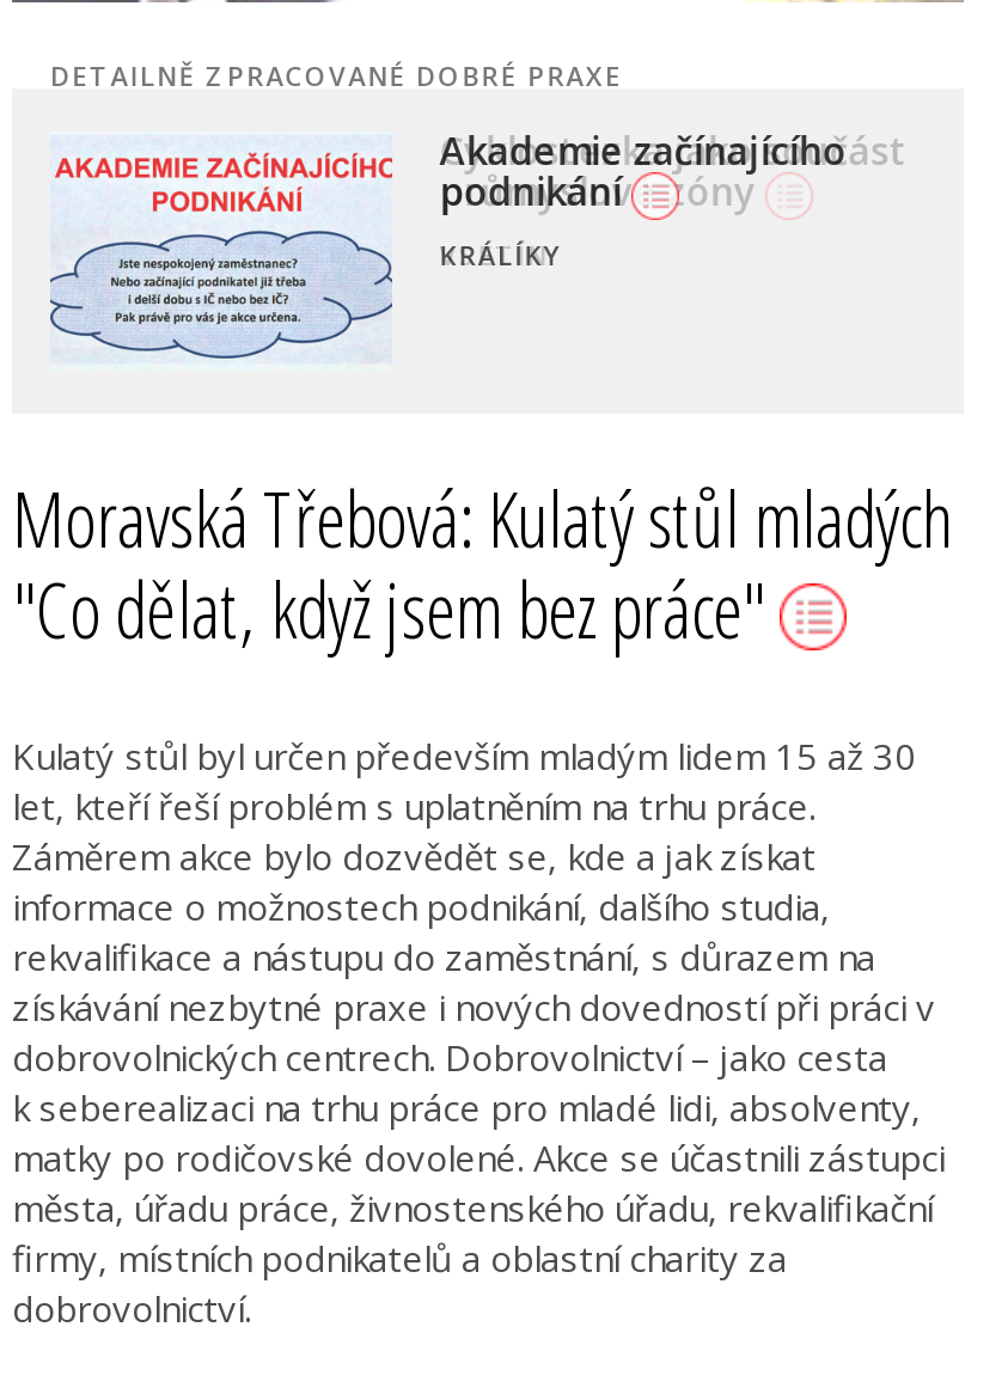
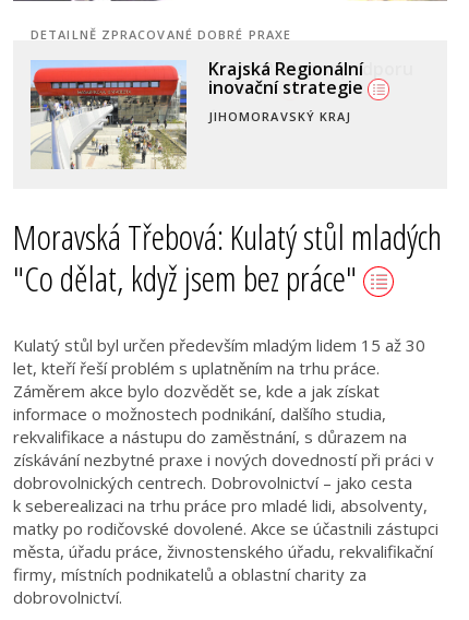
- [image]
- Akademie začínajícího
- podnikání
- KRÁLÍKY
+ [image]
+ Krajská Regionální
+ inovační strategie
+ JIHOMORAVSKÝ KRAJ
